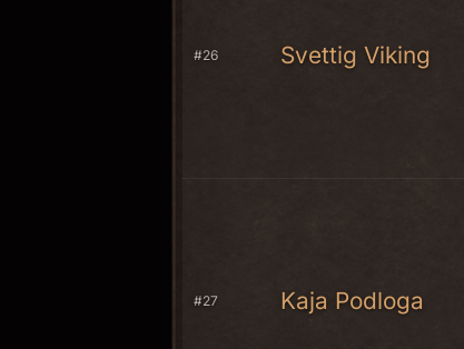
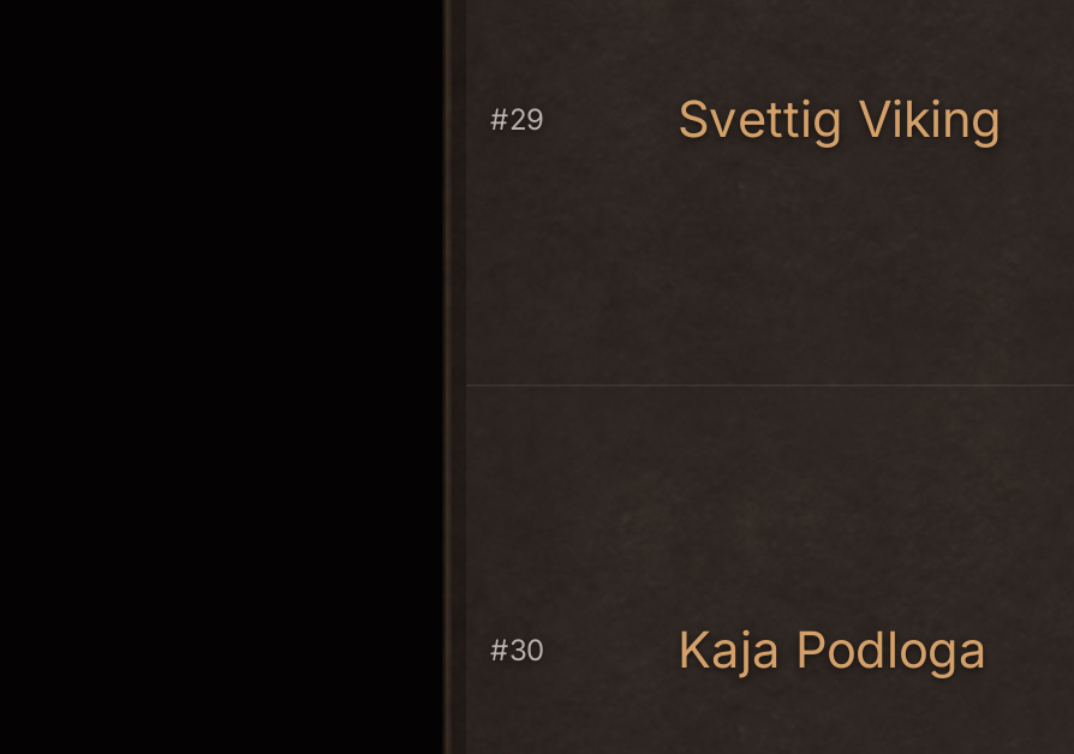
- #26
+ #29

- #27
+ #30
